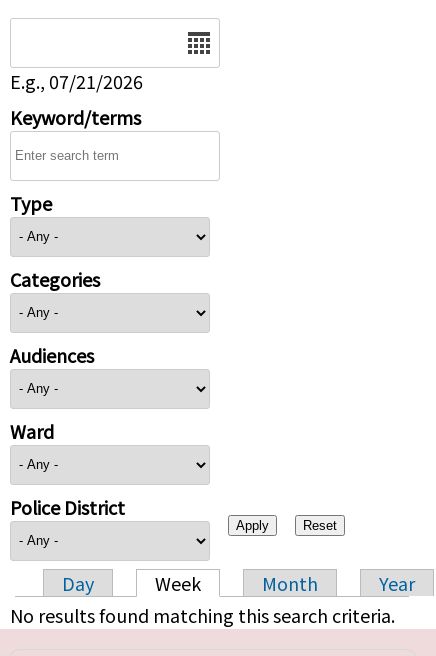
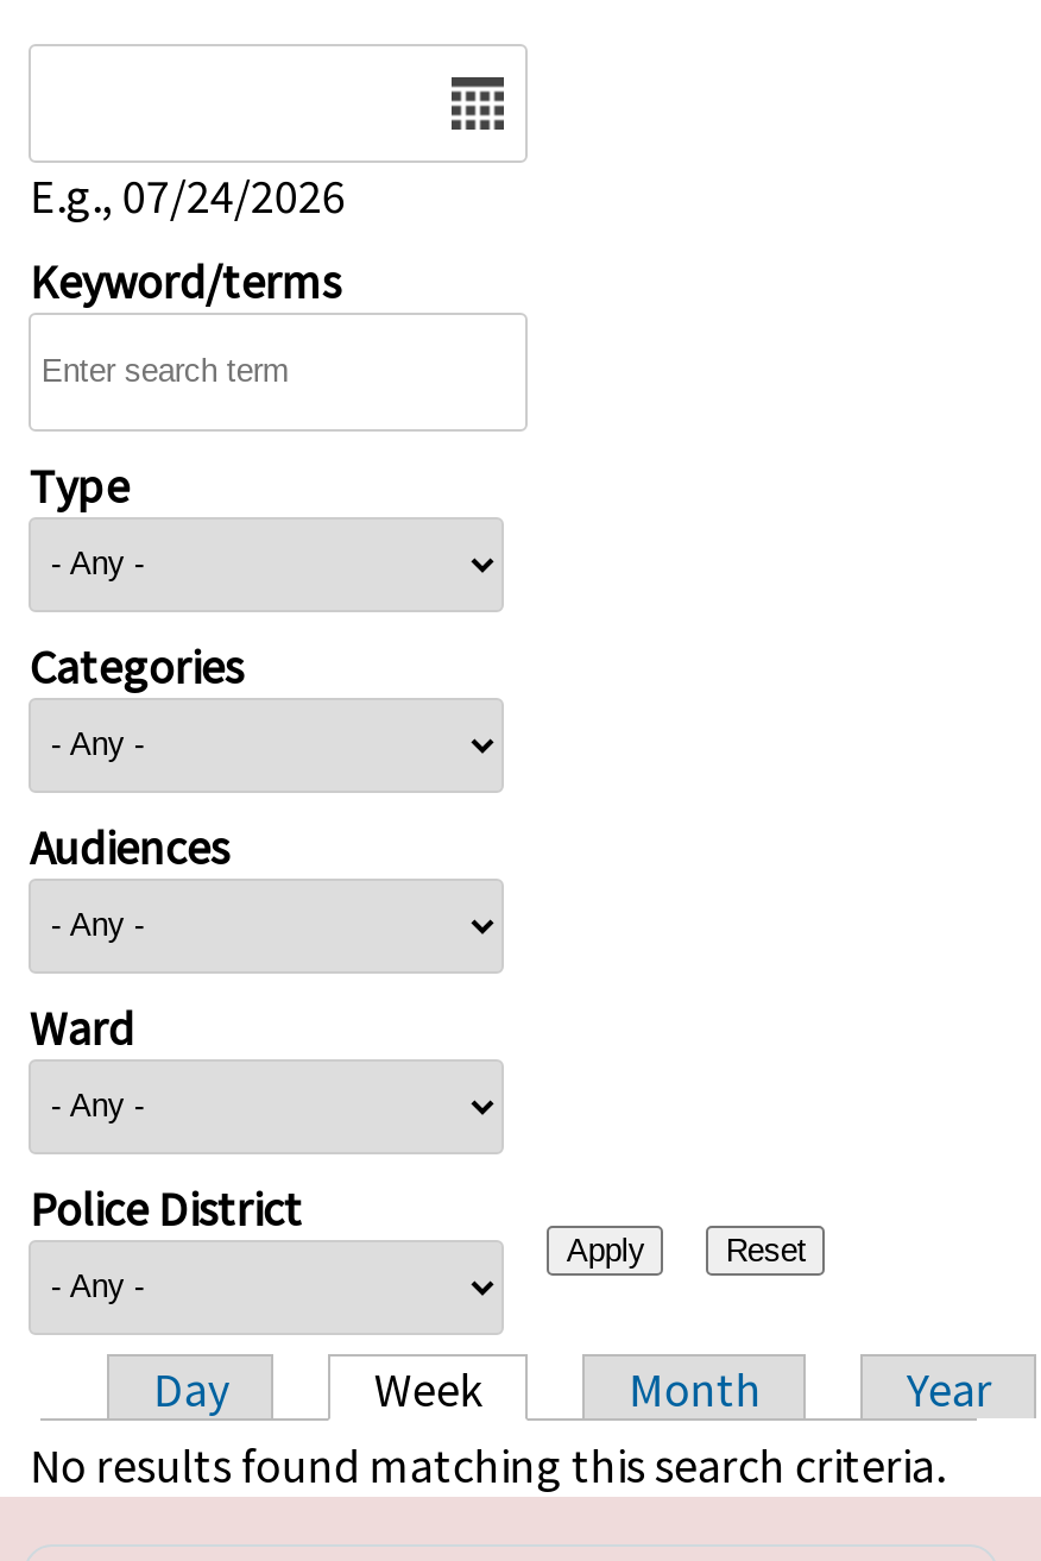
- E.g., 07/21/2026
+ E.g., 07/24/2026
